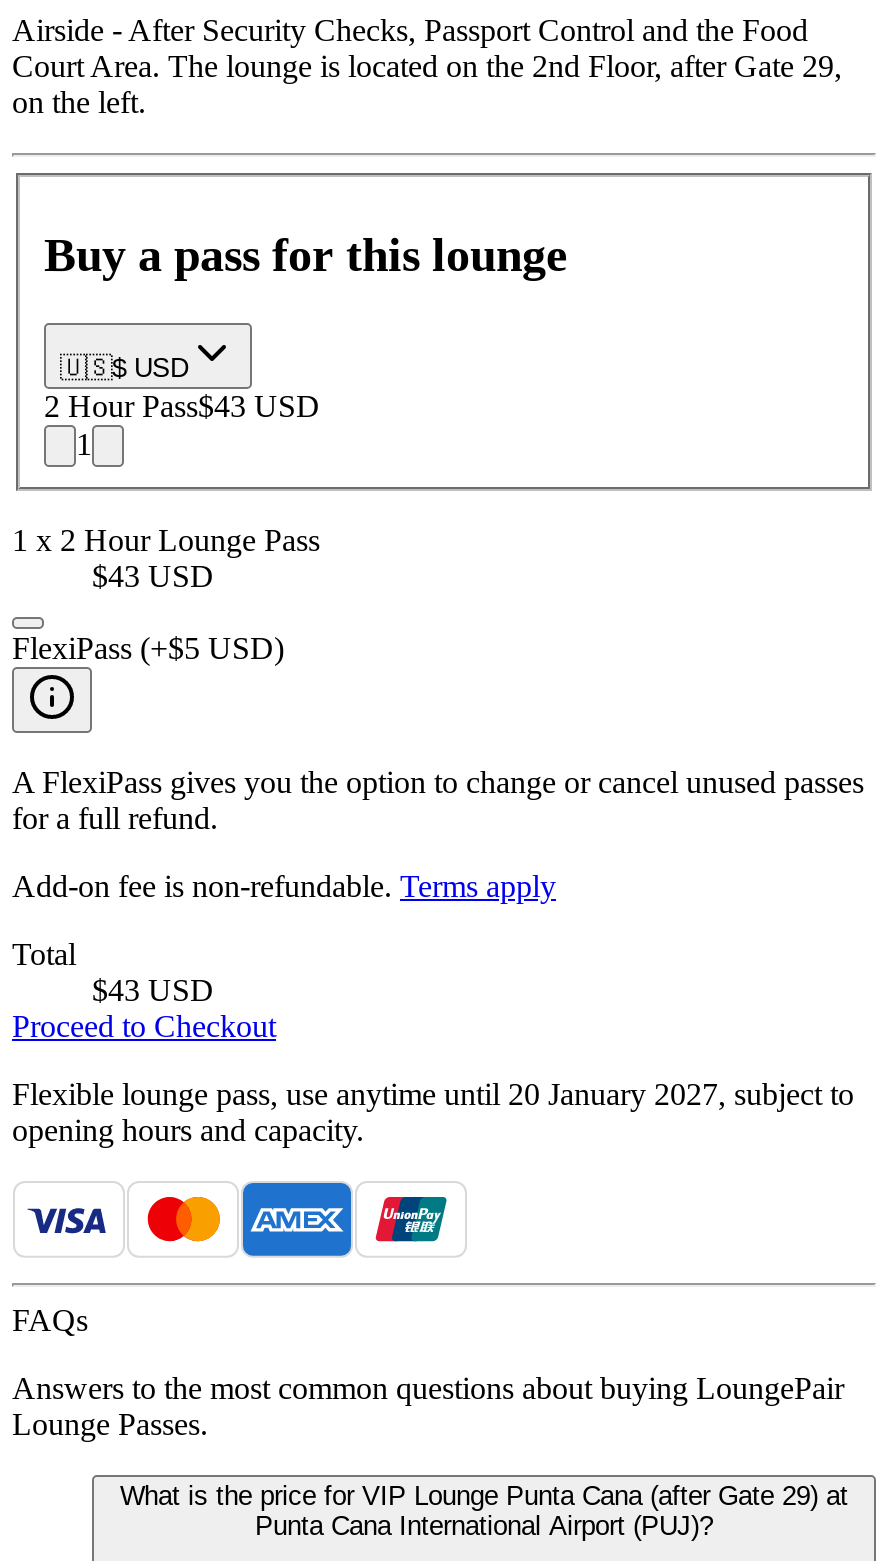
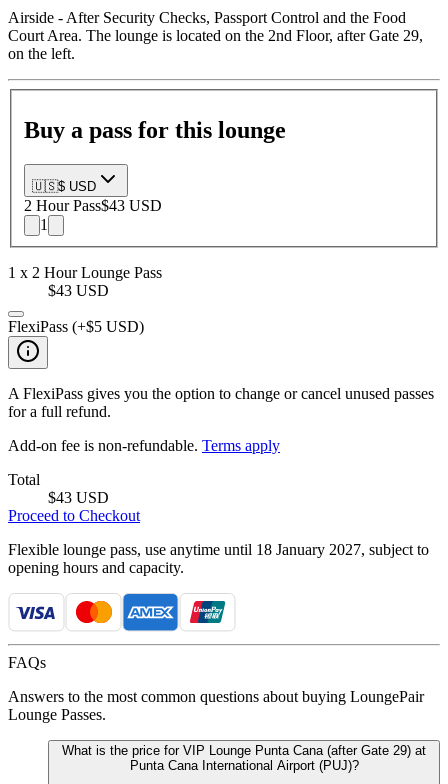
- Flexible lounge pass, use anytime until 20 January 2027, subject to
+ Flexible lounge pass, use anytime until 18 January 2027, subject to
